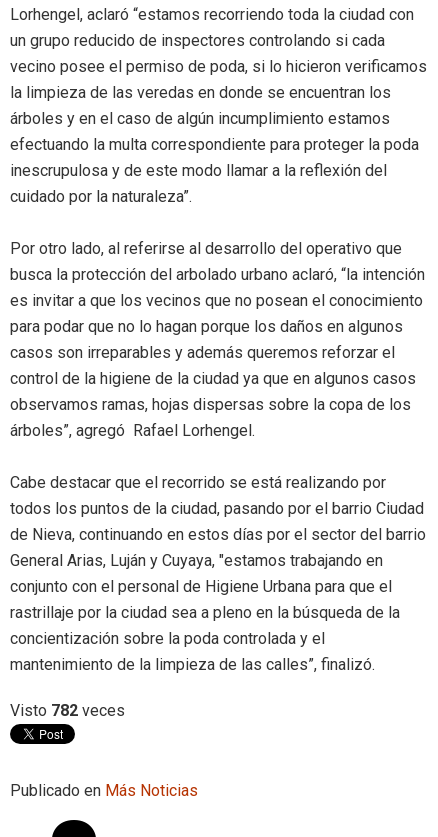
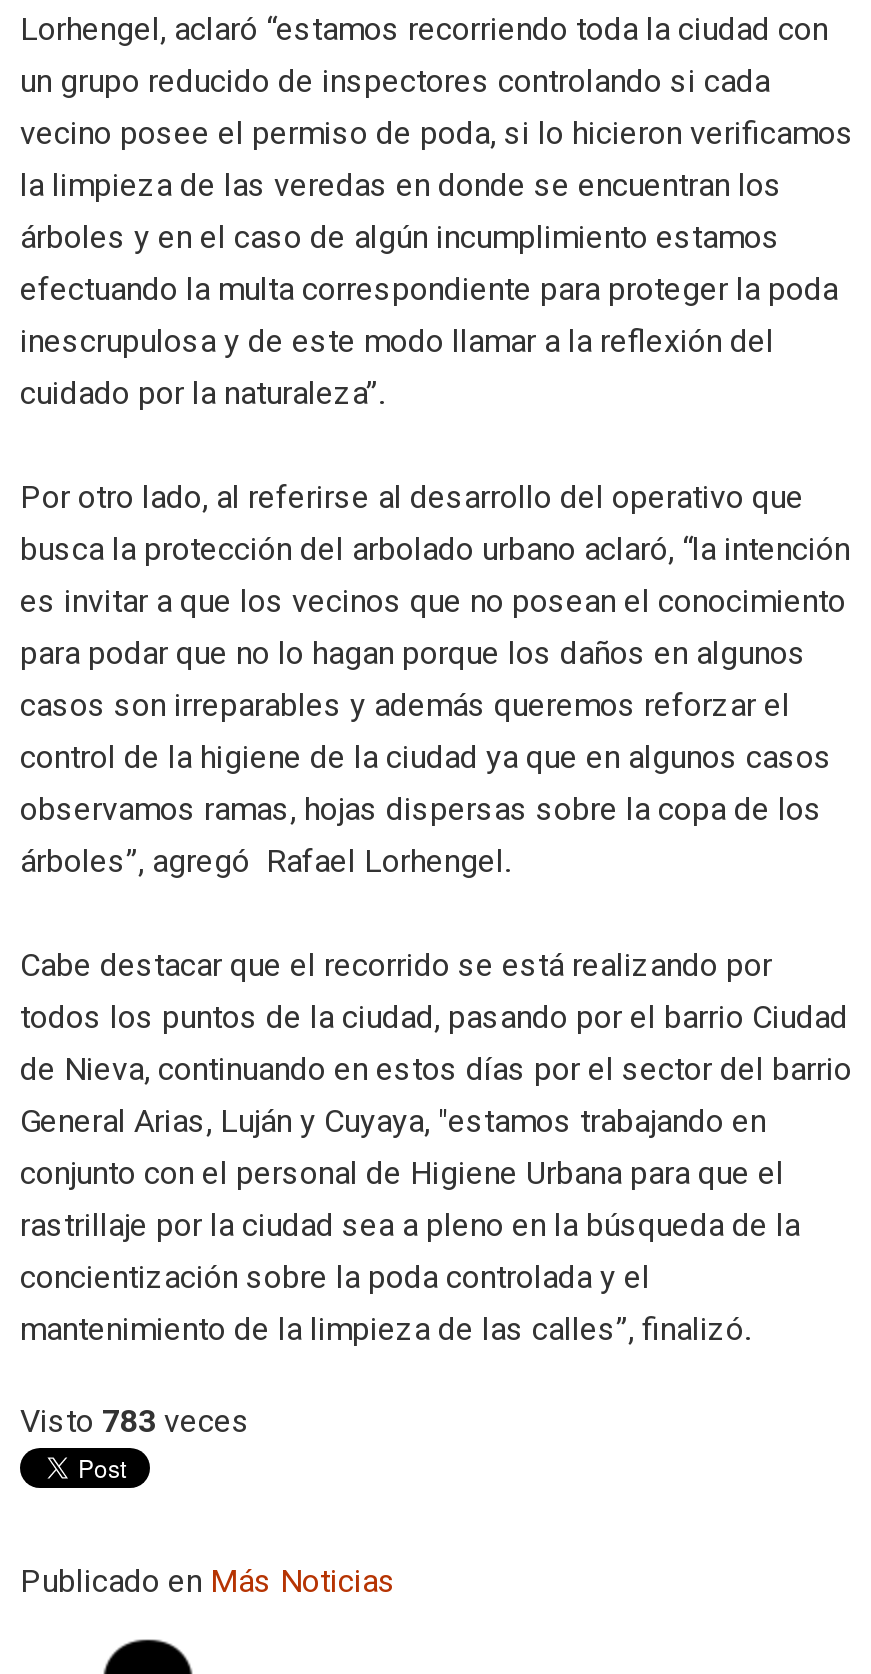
- Visto 782 veces
+ Visto 783 veces
